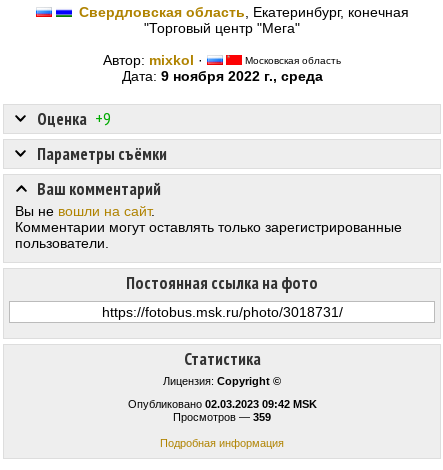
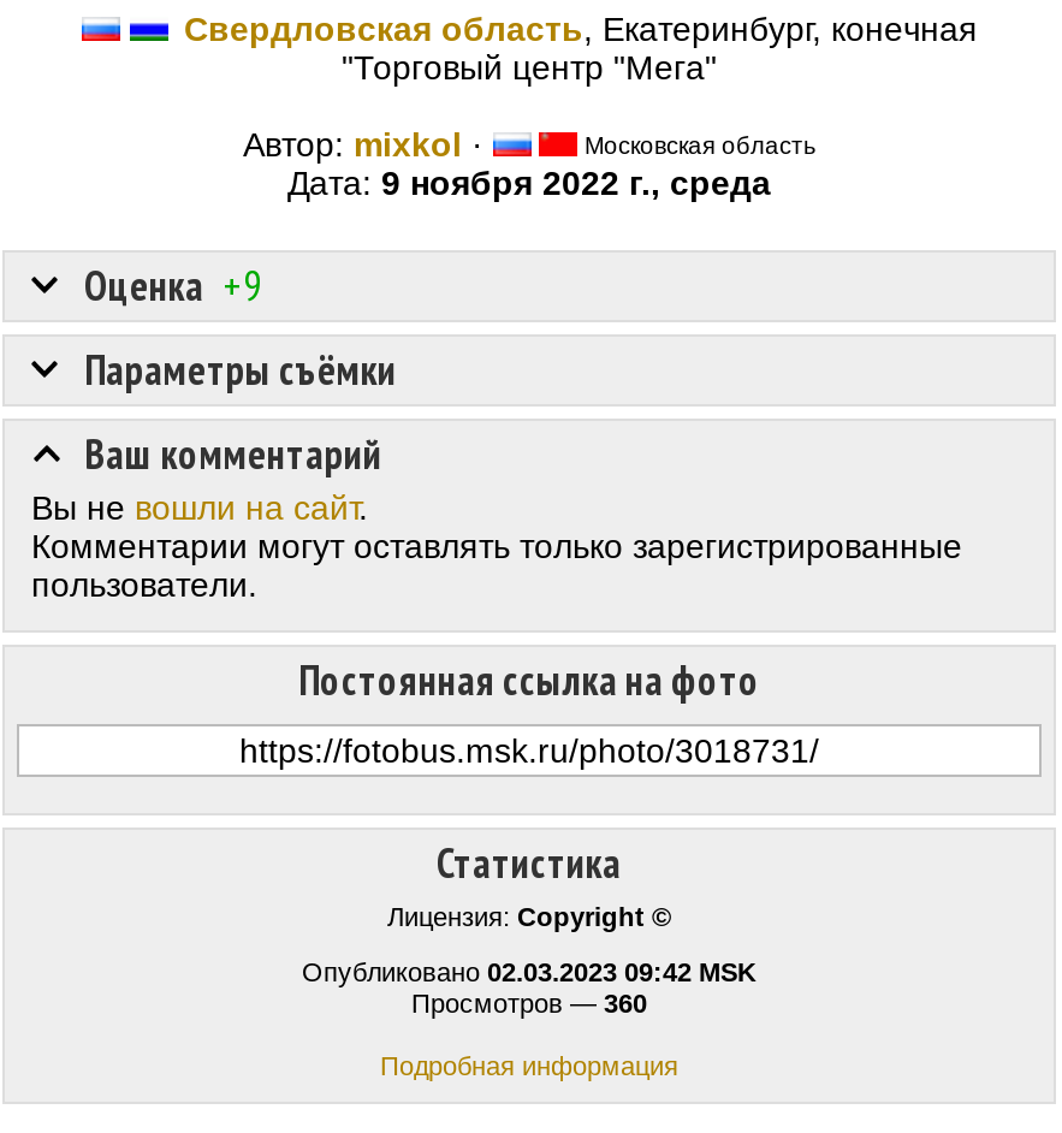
- Просмотров — 359
+ Просмотров — 360
